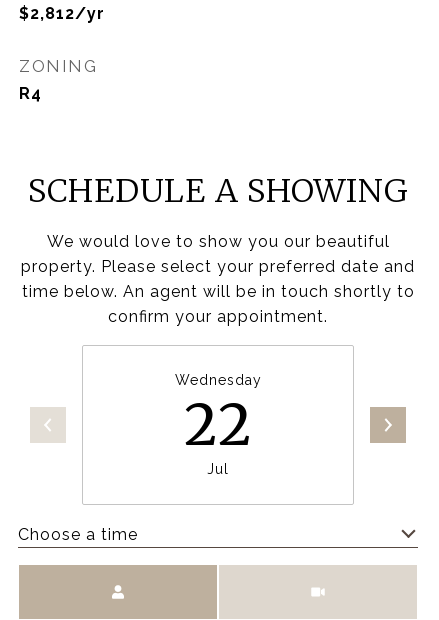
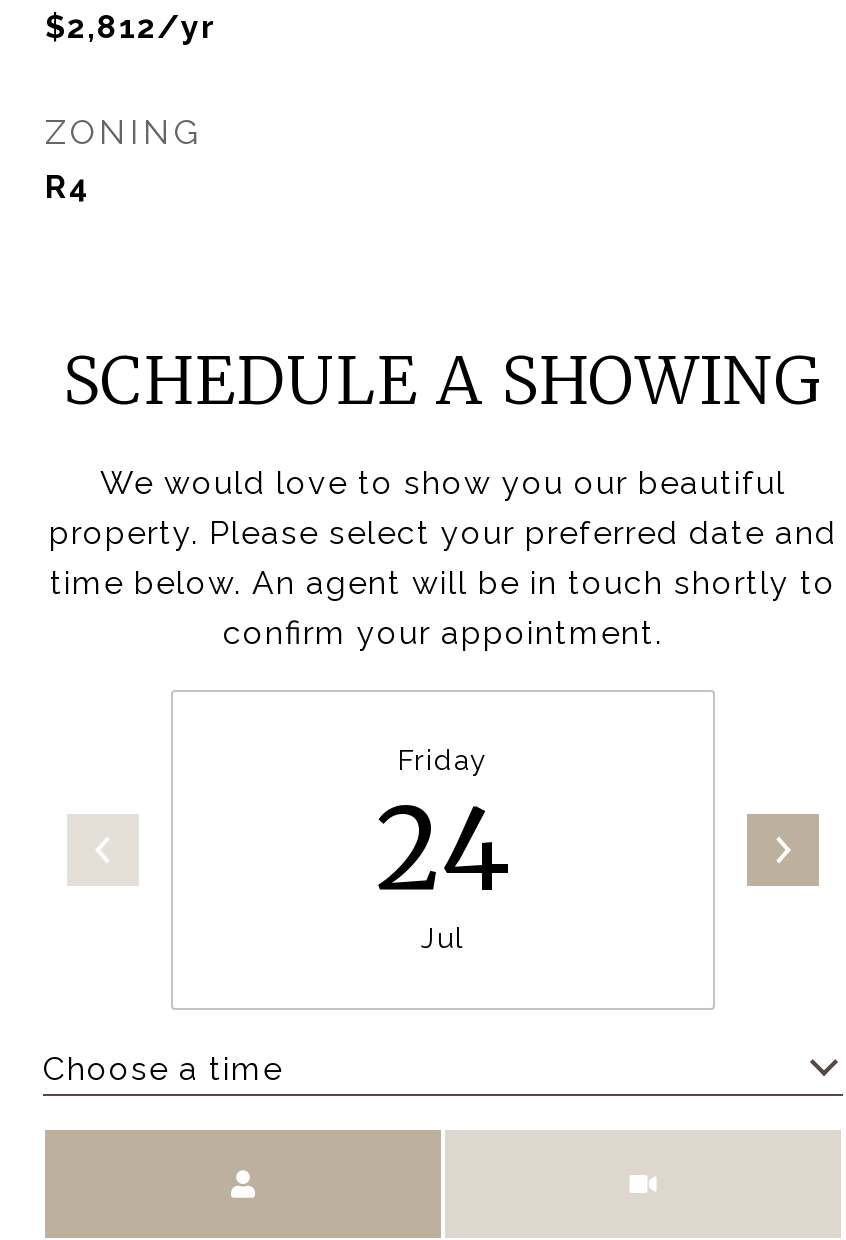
- Wednesday
- 22
+ Friday
+ 24
